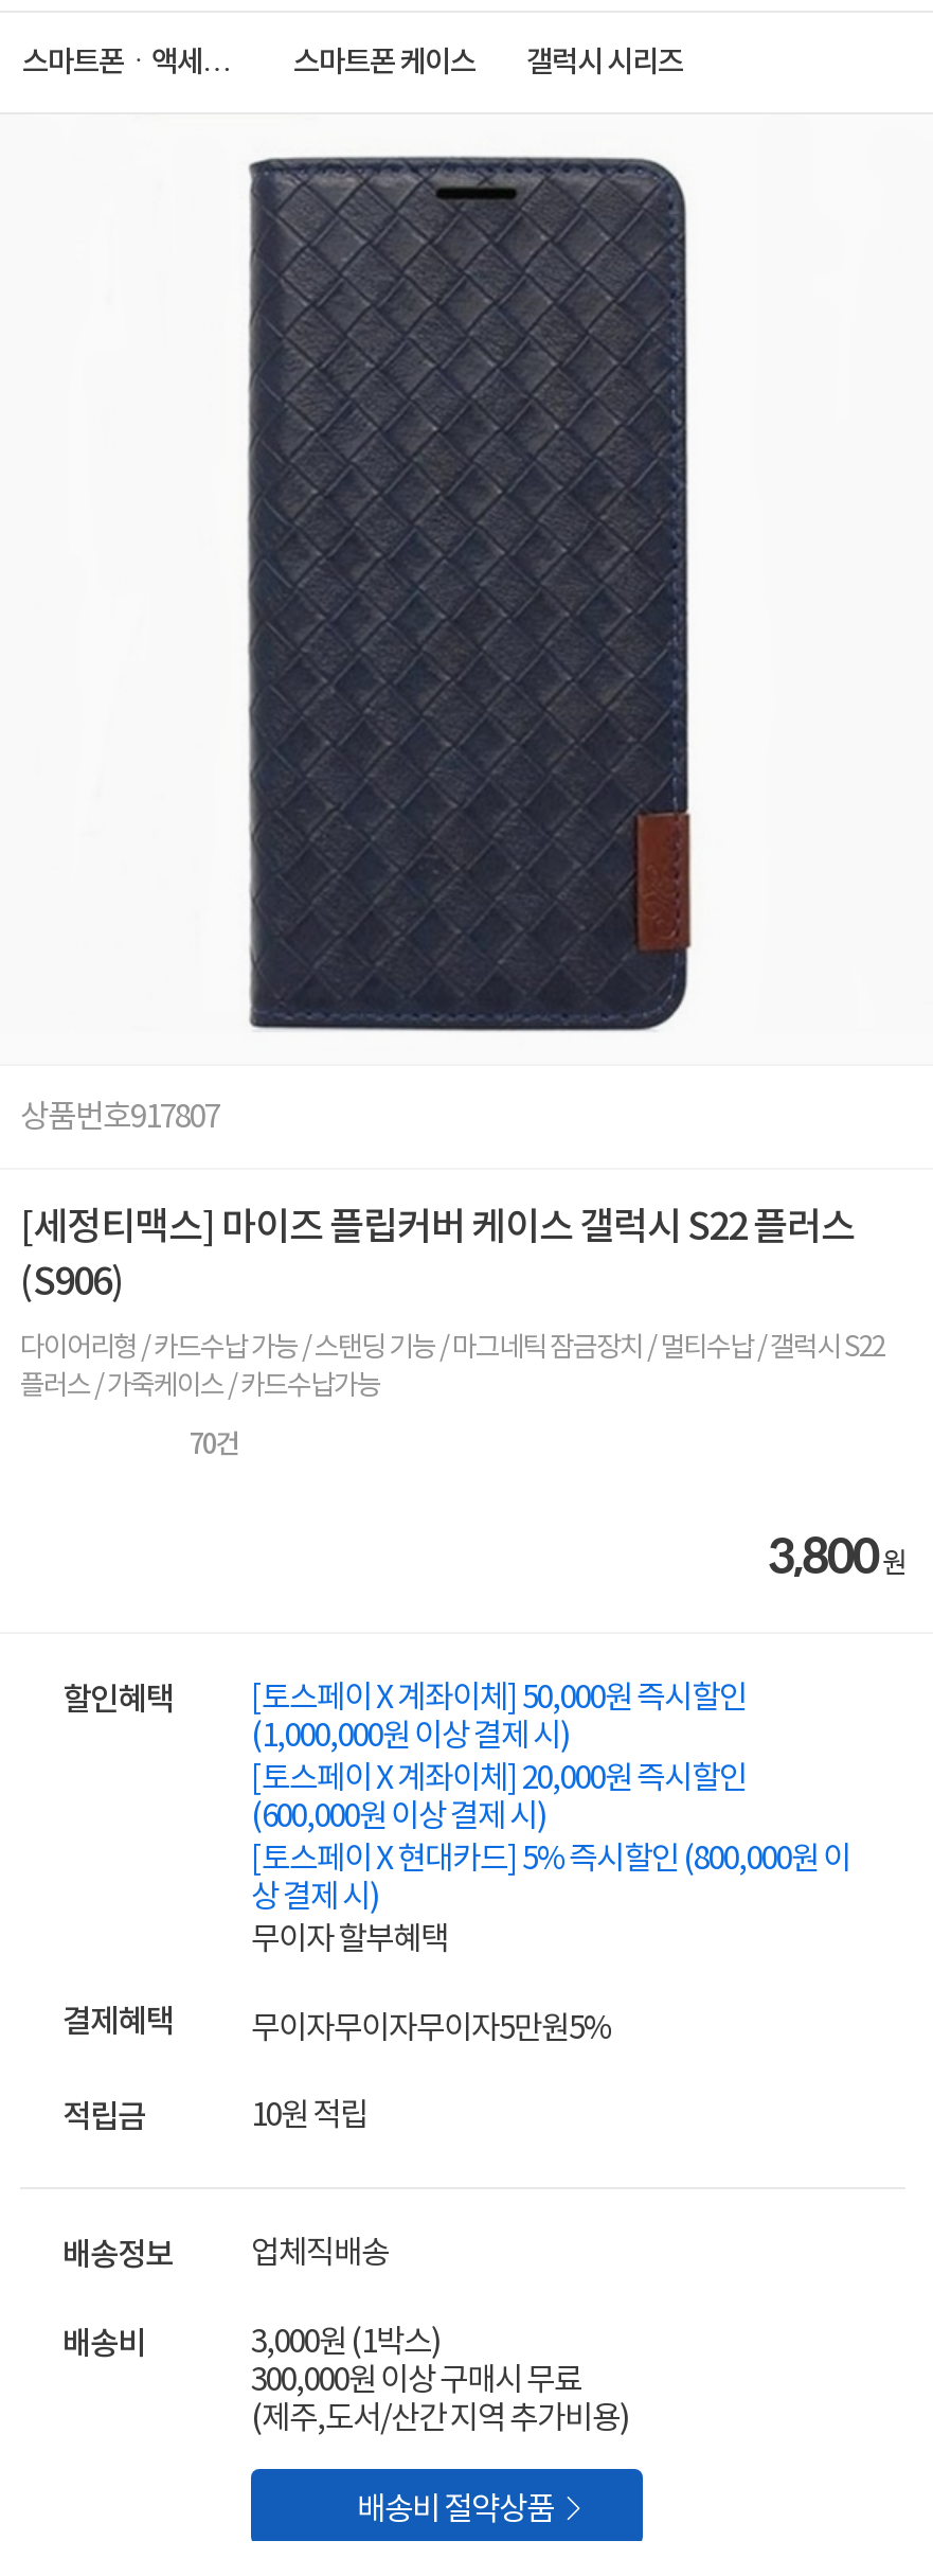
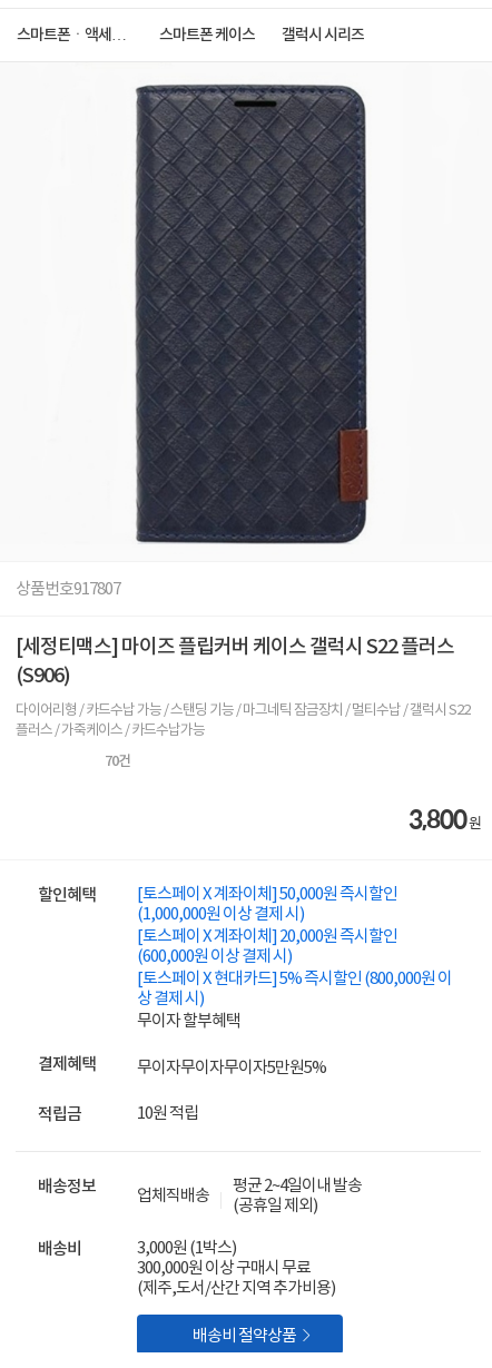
+ 평균 2~4일이내 발송
+ (공휴일 제외)
